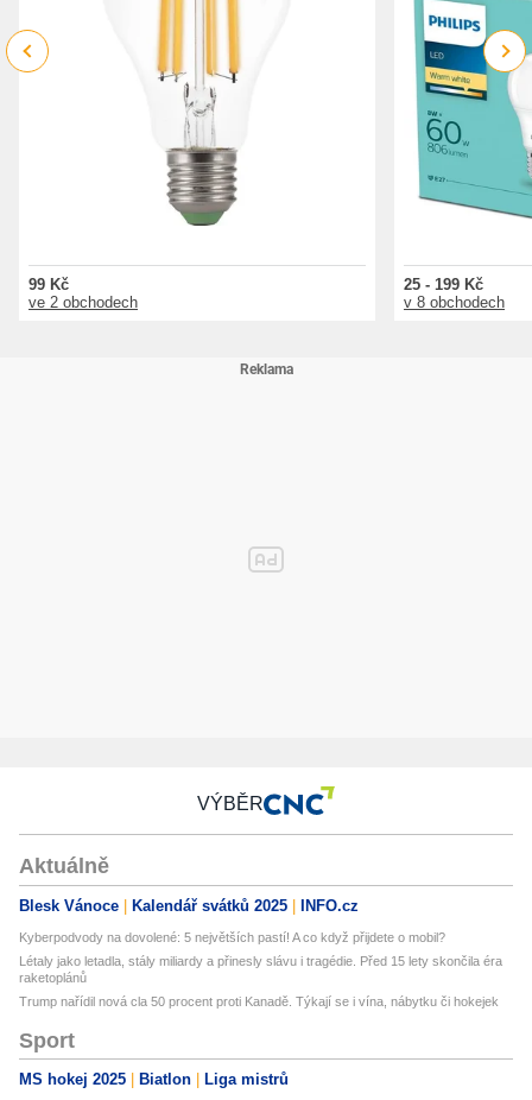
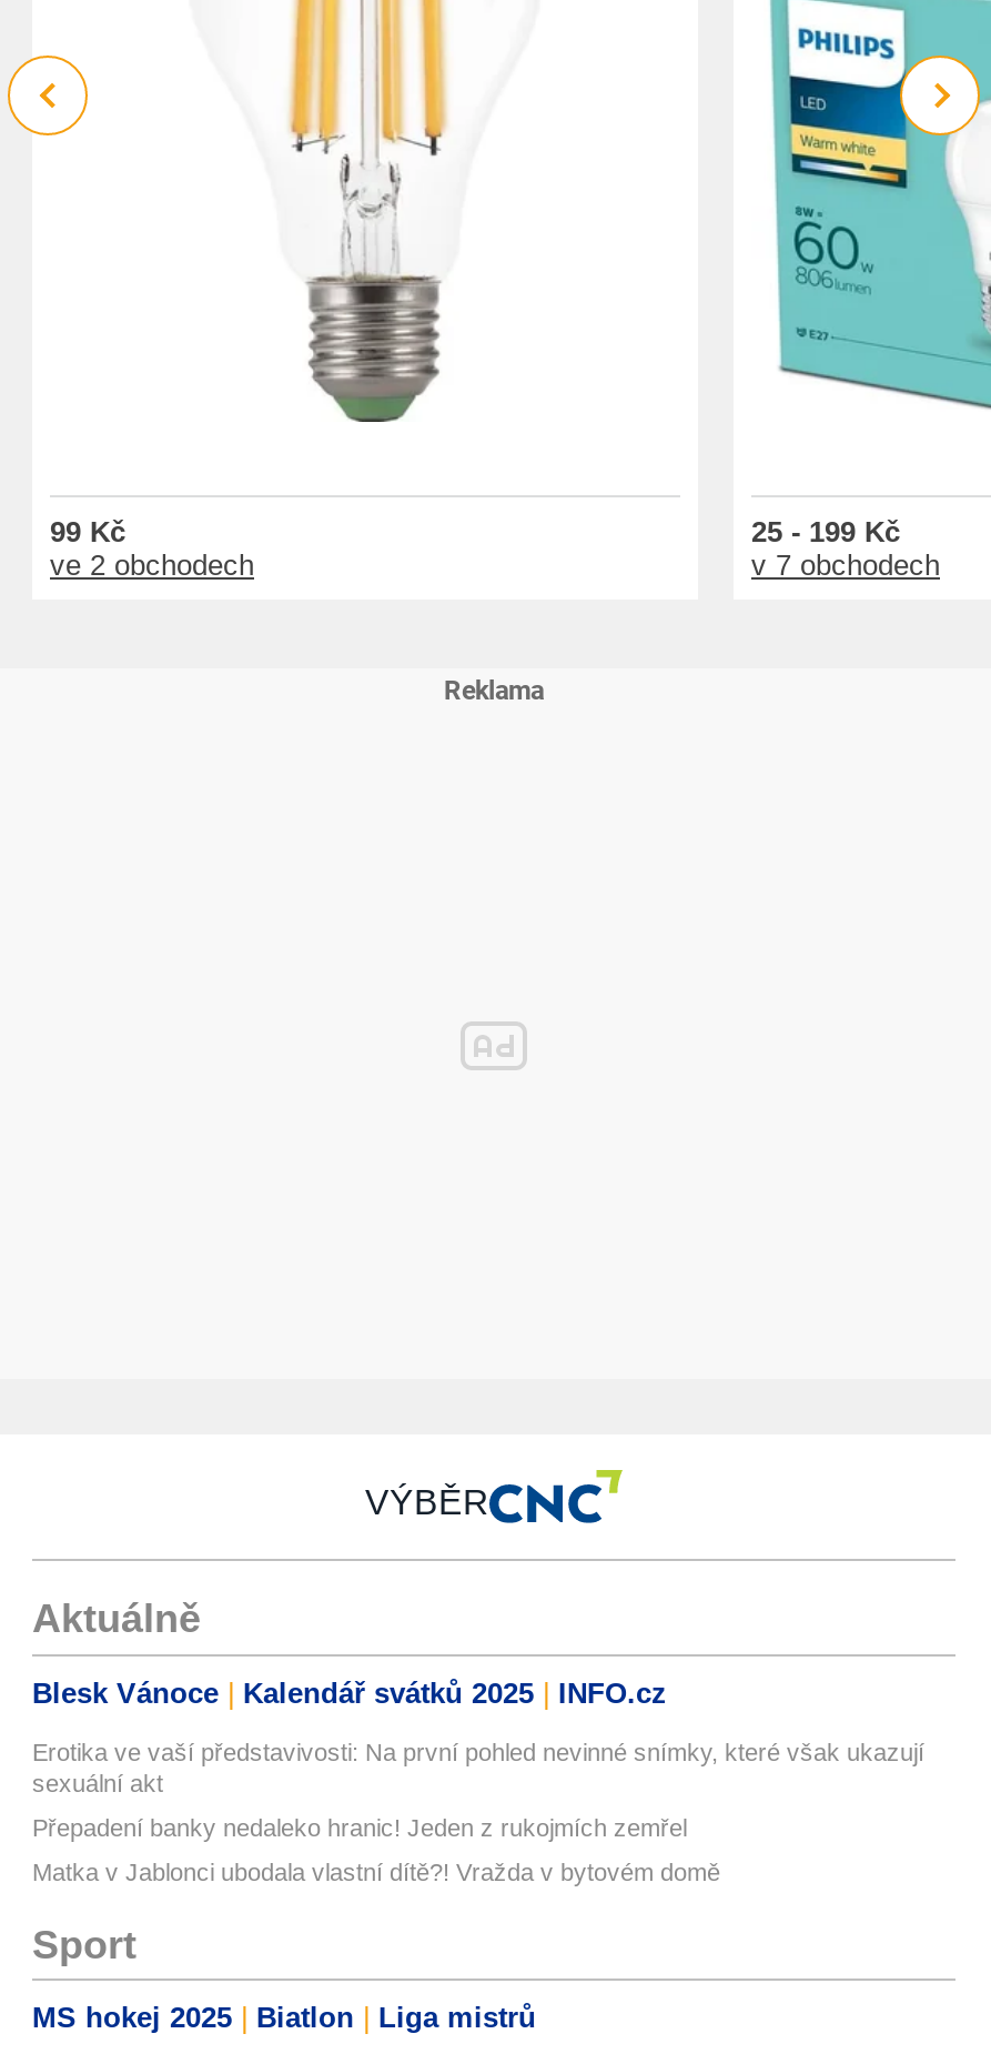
- v 8 obchodech
+ v 7 obchodech

- Kyberpodvody na dovolené: 5 největších pastí! A co když přijdete o mobil?
+ Erotika ve vaší představivosti: Na první pohled nevinné snímky, které však ukazují
+ sexuální akt

- Létaly jako letadla, stály miliardy a přinesly slávu i tragédie. Před 15 lety skončila éra
- raketoplánů
+ Přepadení banky nedaleko hranic! Jeden z rukojmích zemřel

- Trump nařídil nová cla 50 procent proti Kanadě. Týkají se i vína, nábytku či hokejek
+ Matka v Jablonci ubodala vlastní dítě?! Vražda v bytovém domě
